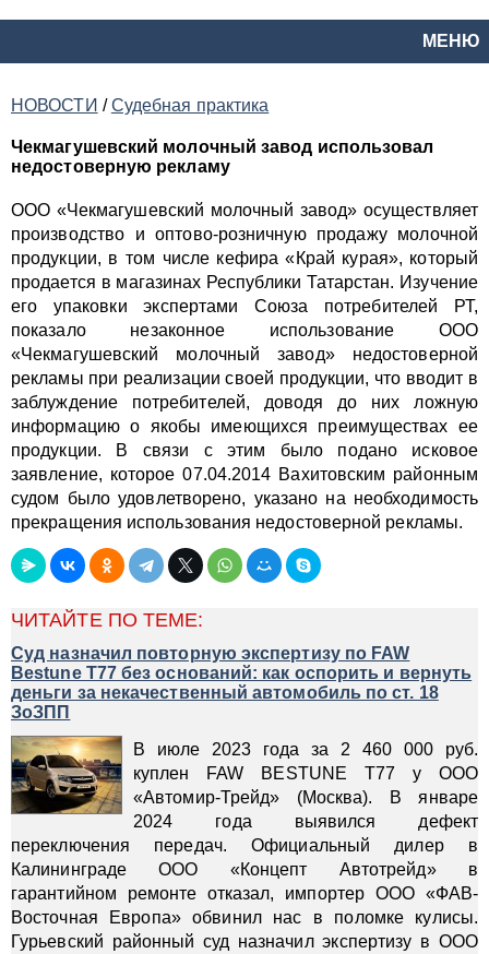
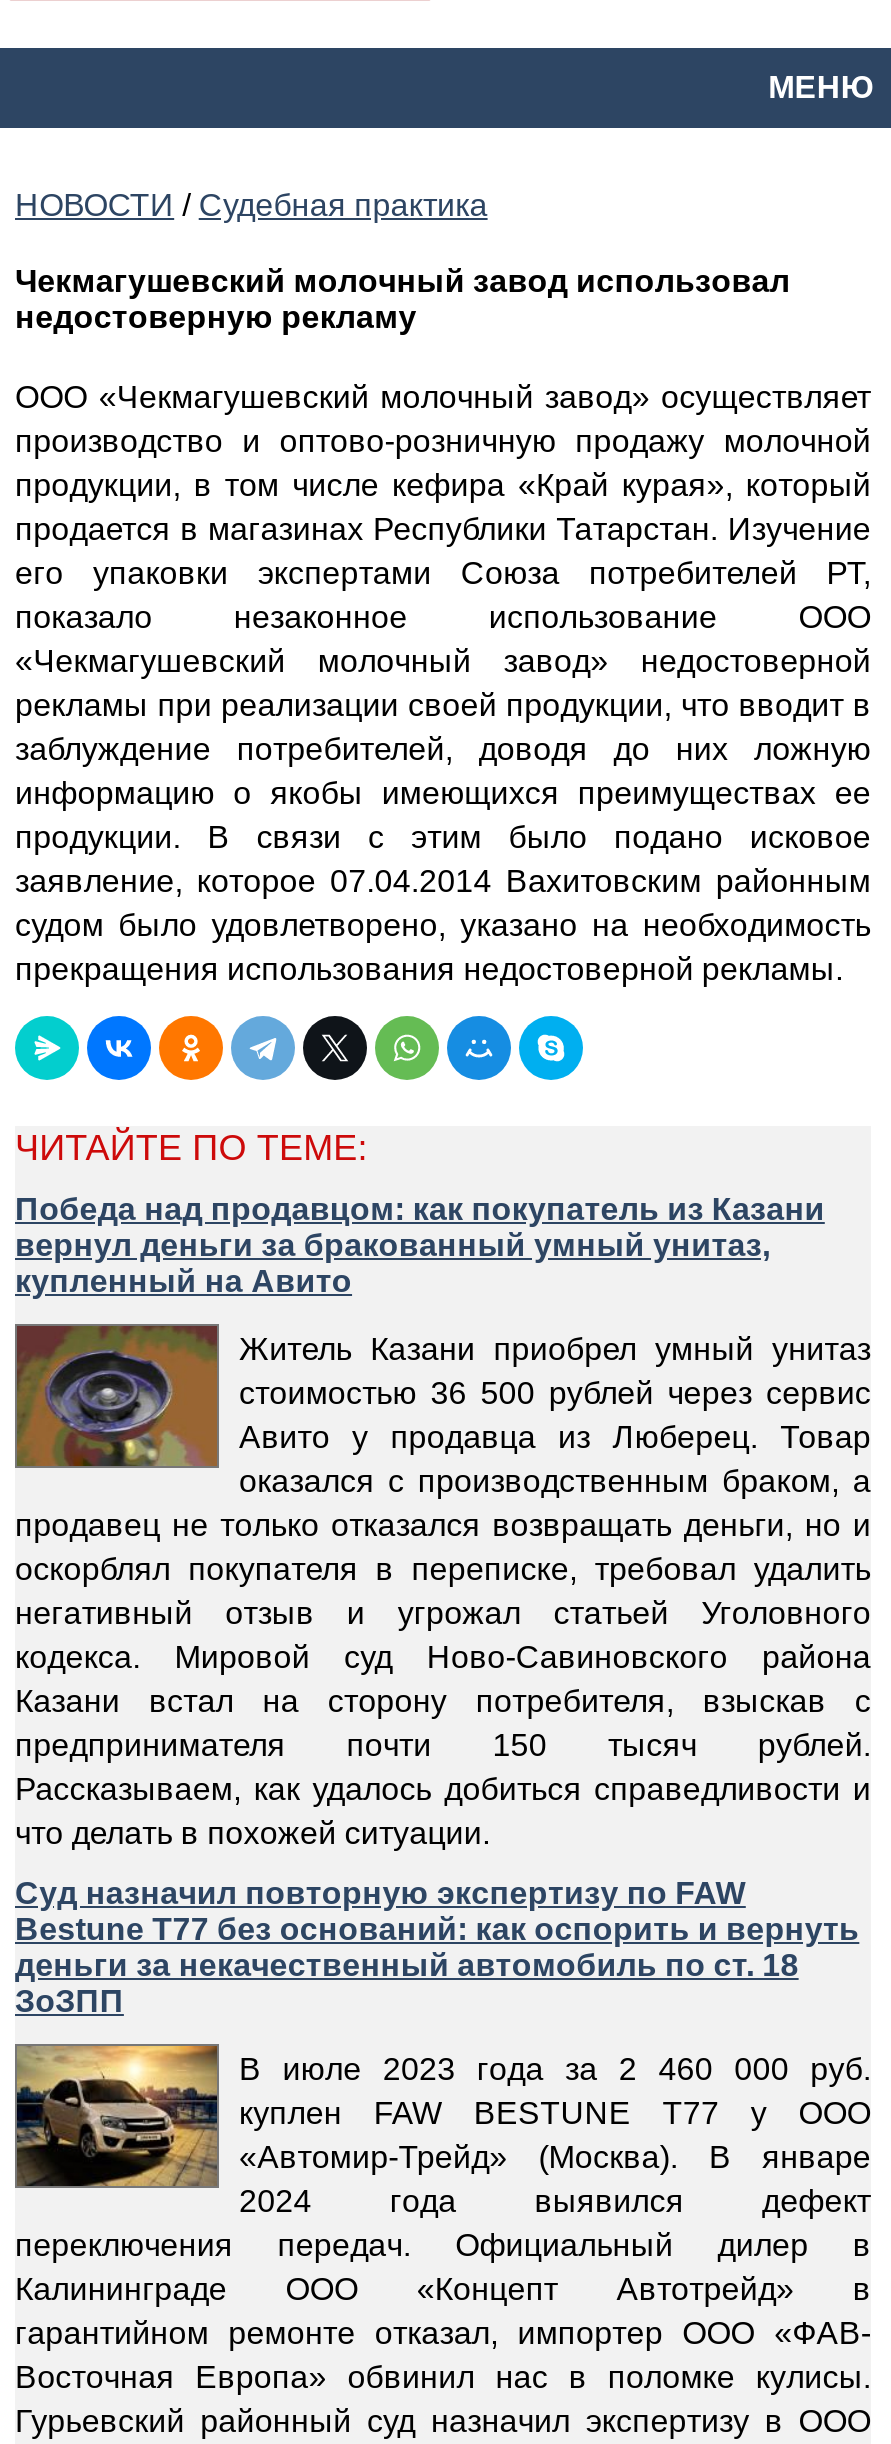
+ [image]
+ Победа над продавцом: как покупатель из Казани
+ вернул деньги за бракованный умный унитаз,
+ купленный на Авито
+ Житель Казани приобрел умный унитаз
+ стоимостью 36 500 рублей через сервис
+ Авито у продавца из Люберец. Товар
+ оказался с производственным браком, а
+ продавец не только отказался возвращать деньги, но и
+ оскорблял покупателя в переписке, требовал удалить
+ негативный отзыв и угрожал статьей Уголовного
+ кодекса. Мировой суд Ново-Савиновского района
+ Казани встал на сторону потребителя, взыскав с
+ предпринимателя почти 150 тысяч рублей.
+ Рассказываем, как удалось добиться справедливости и
+ что делать в похожей ситуации.
